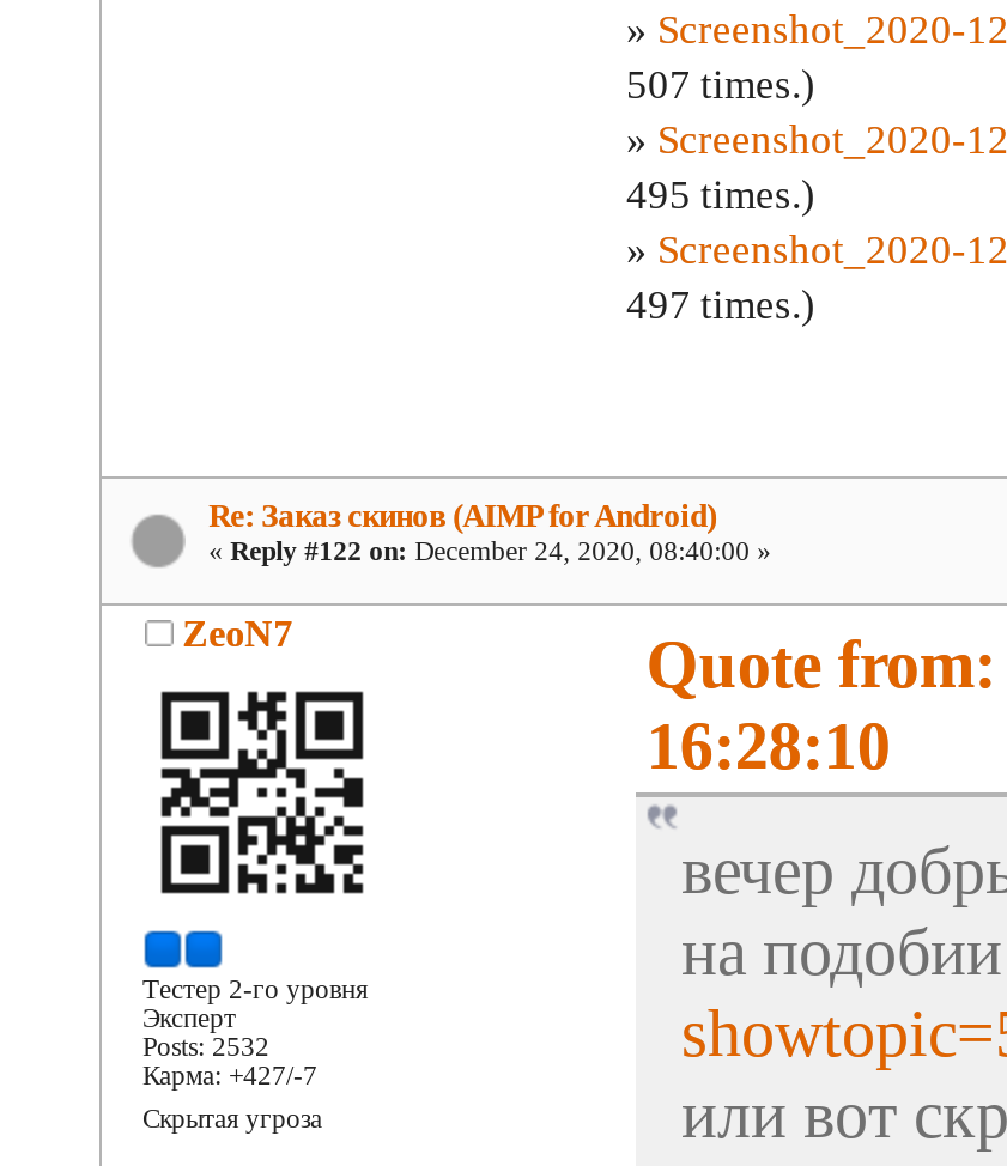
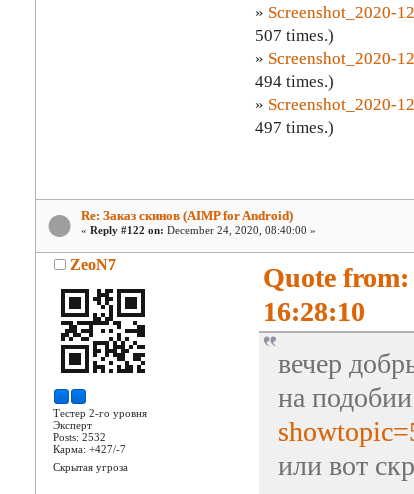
- 495 times.)
+ 494 times.)
